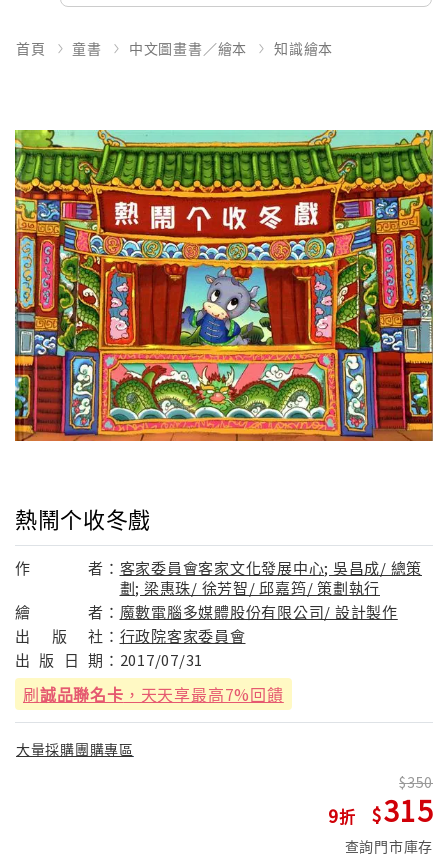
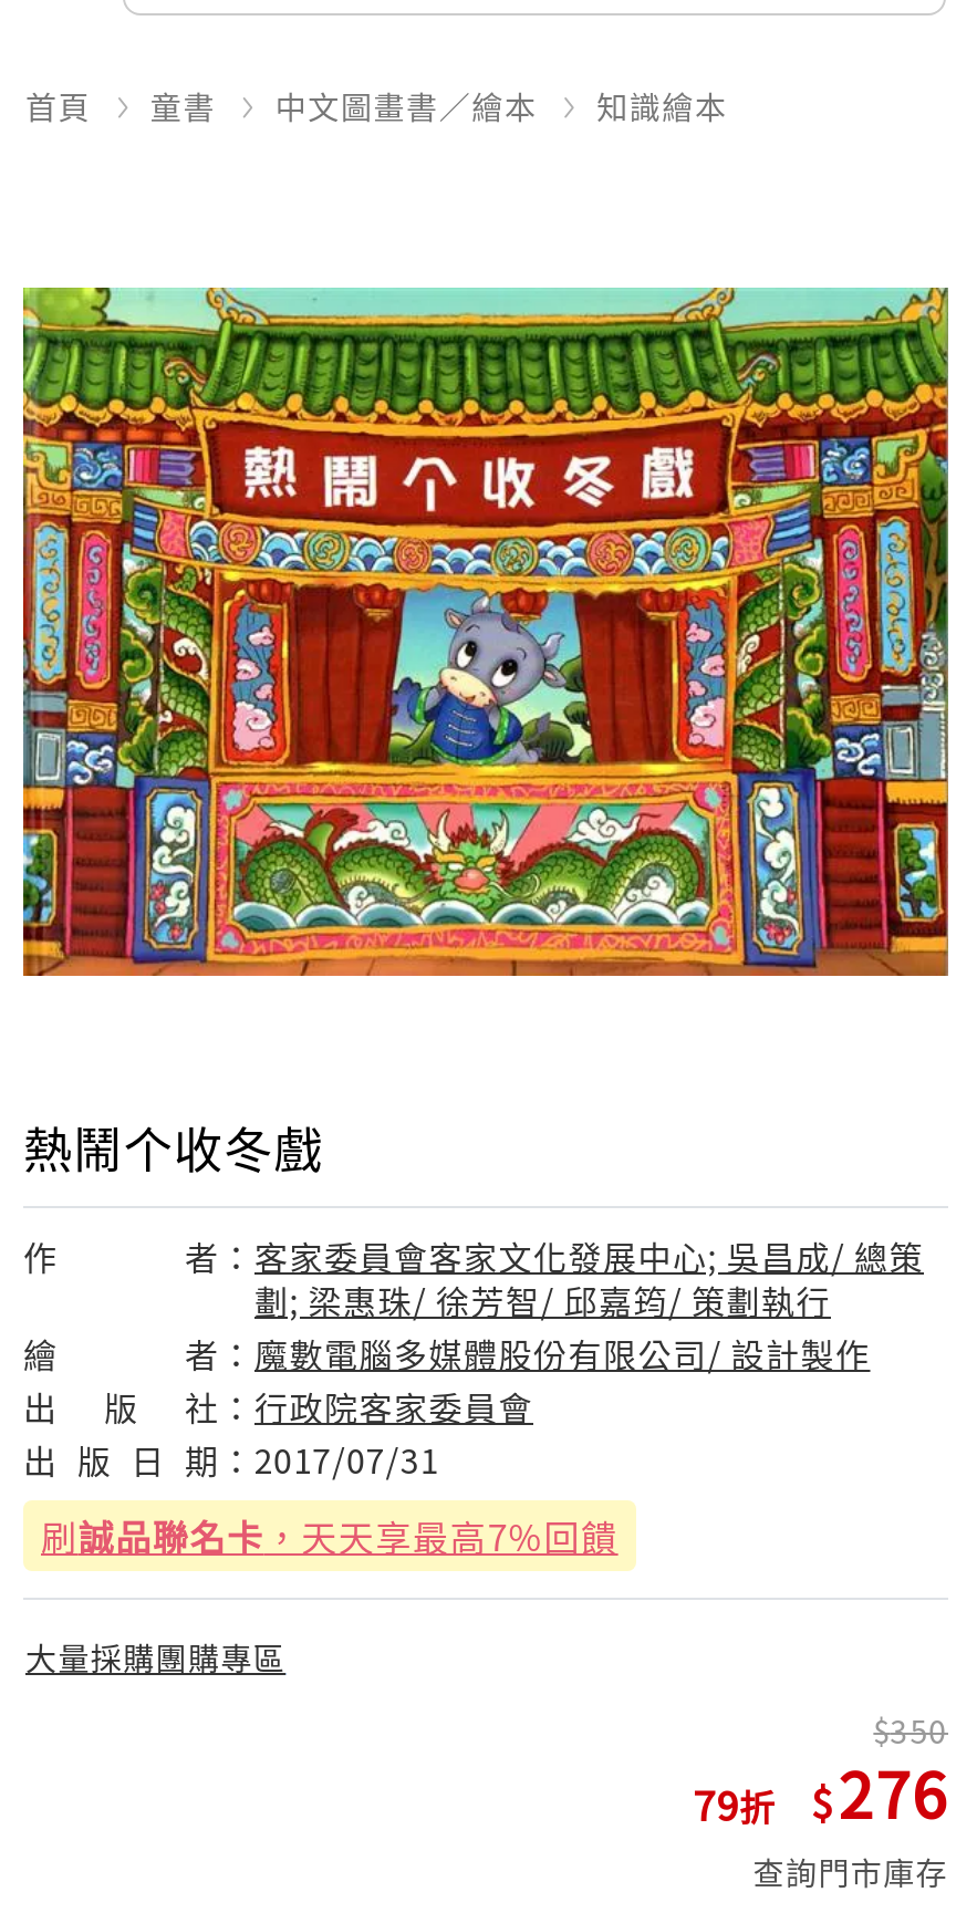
- 315
+ 276

- 9
+ 79
